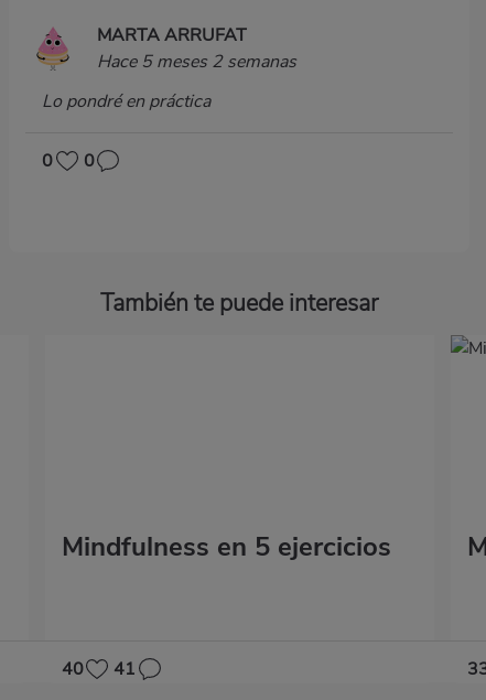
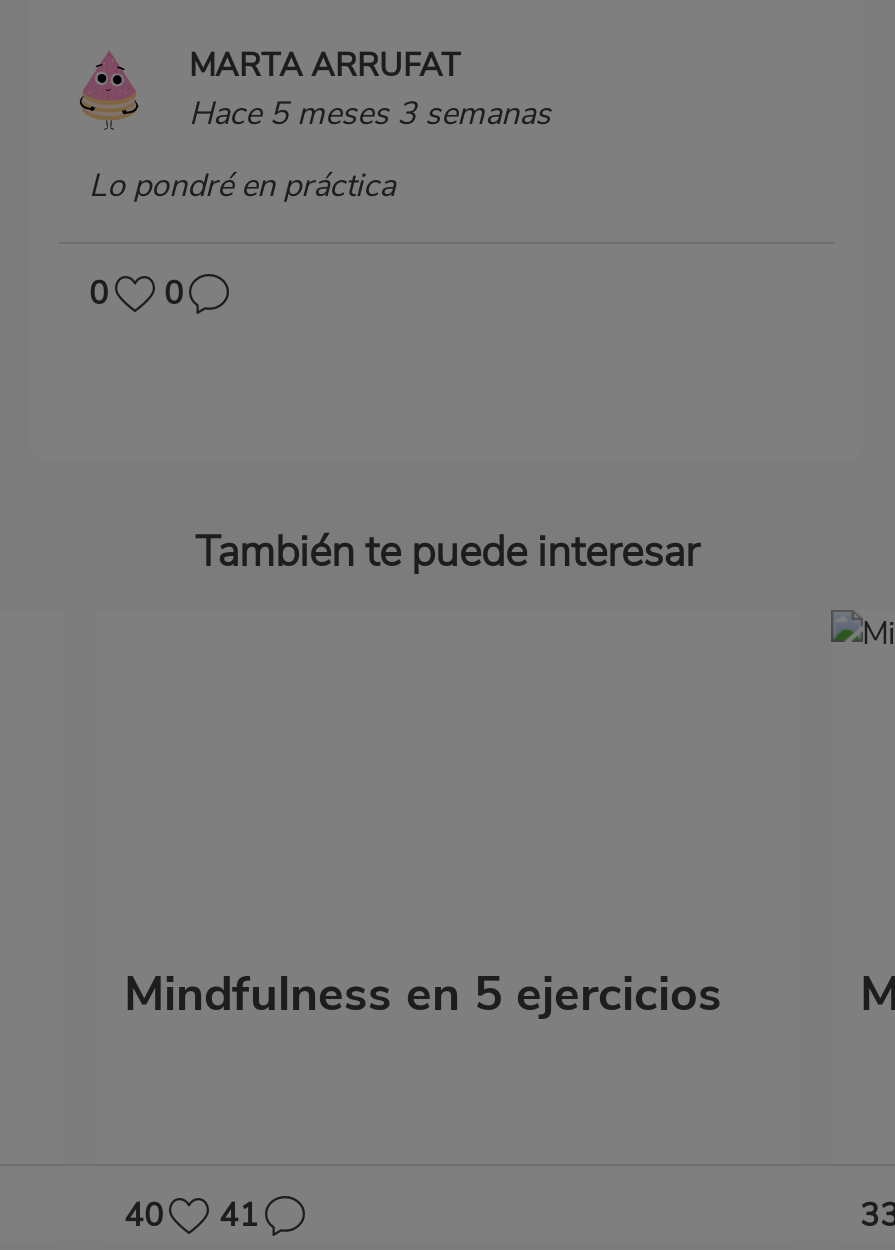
- Hace 5 meses 2 semanas
+ Hace 5 meses 3 semanas
